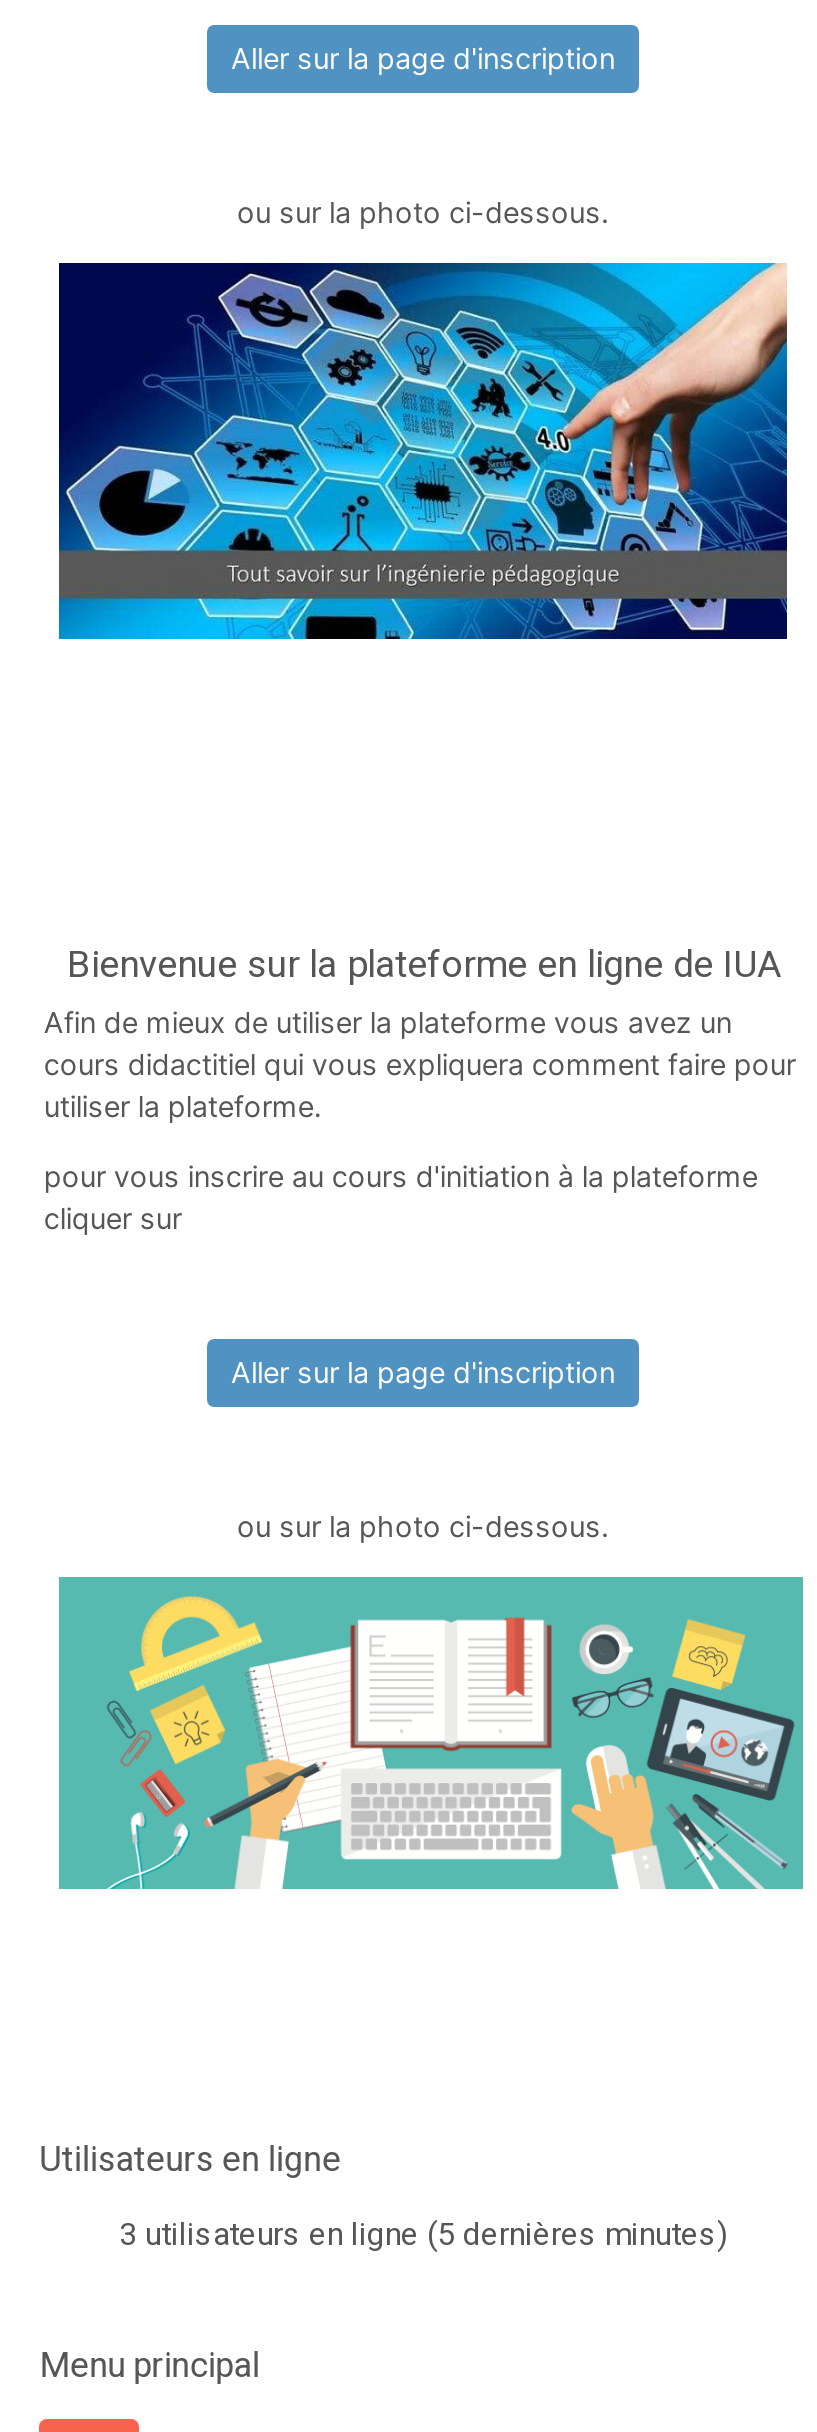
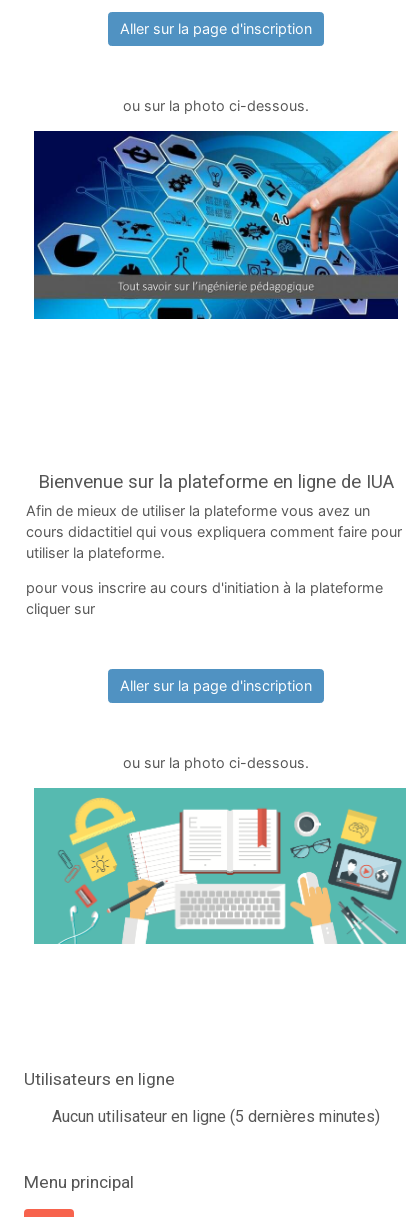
- 3 utilisateurs en ligne (5 dernières minutes)
+ Aucun utilisateur en ligne (5 dernières minutes)
